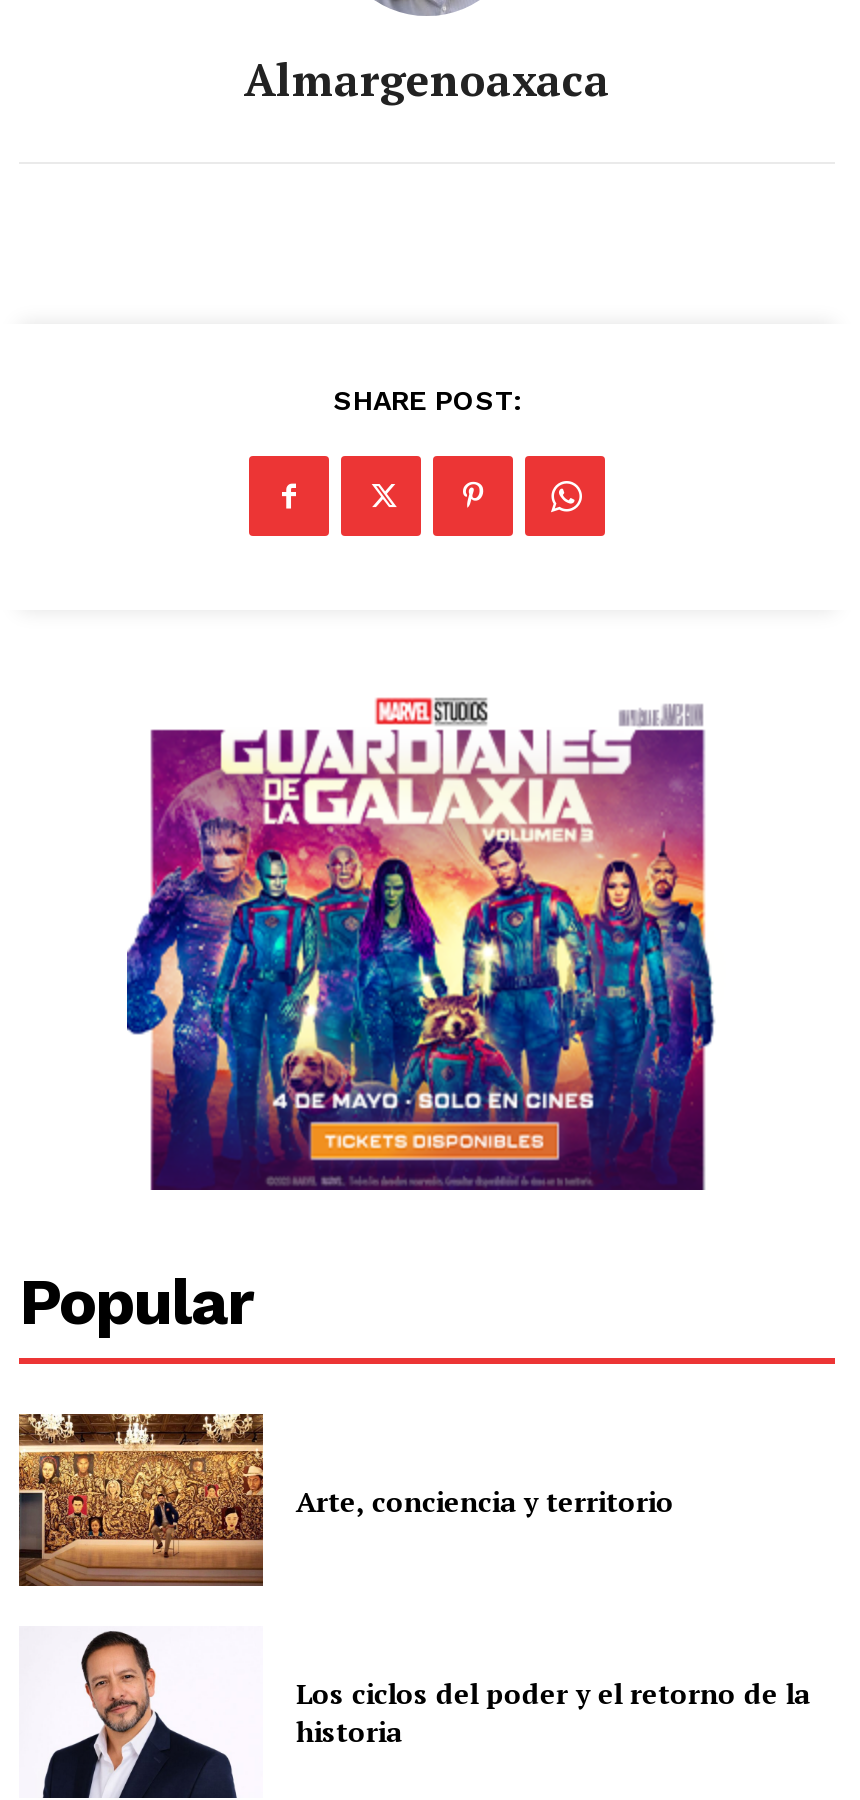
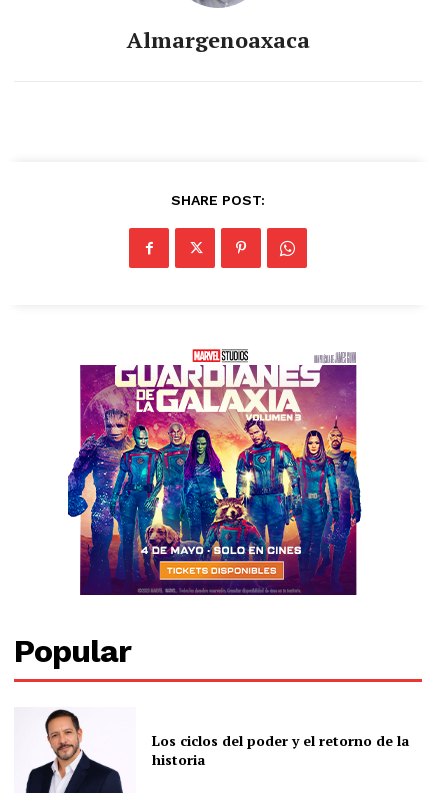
- [image]
- Arte, conciencia y territorio
